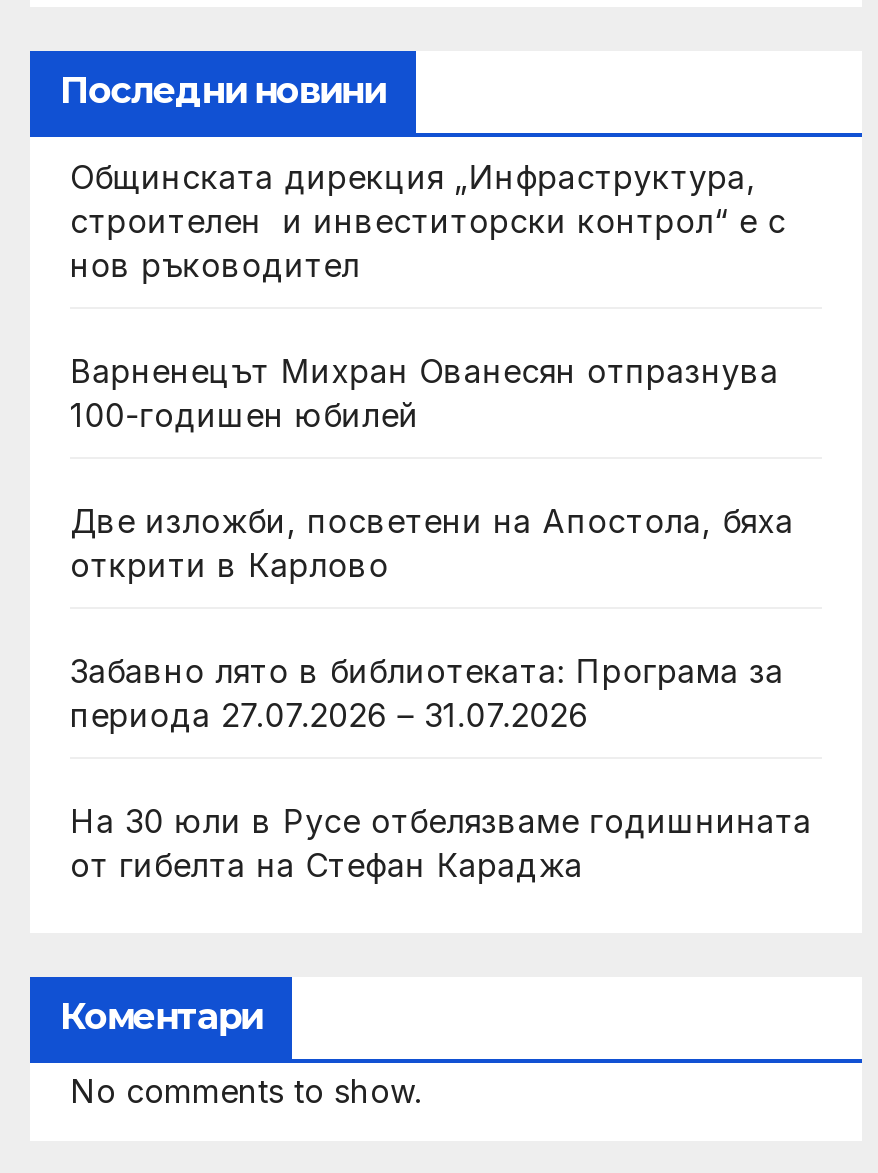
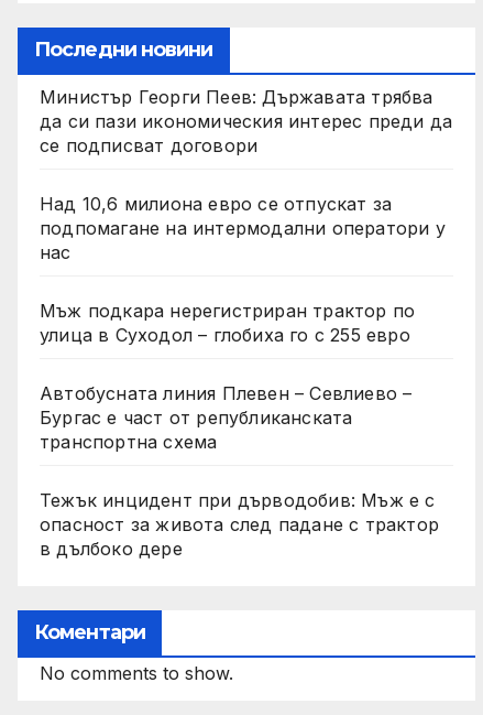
- Общинската дирекция „Инфраструктура,
- строителен и инвеститорски контрол“ е с
- нов ръководител
+ Министър Георги Пеев: Държавата трябва
+ да си пази икономическия интерес преди да
+ се подписват договори

- Варненецът Михран Ованесян отпразнува
- 100-годишен юбилей
+ Над 10,6 милиона евро се отпускат за
+ подпомагане на интермодални оператори у
+ нас

- Две изложби, посветени на Апостола, бяха
- открити в Карлово
+ Мъж подкара нерегистриран трактор по
+ улица в Суходол – глобиха го с 255 евро

- Забавно лято в библиотеката: Програма за
- периода 27.07.2026 – 31.07.2026
+ Автобусната линия Плевен – Севлиево –
+ Бургас е част от републиканската
+ транспортна схема

- На 30 юли в Русе отбелязваме годишнината
- от гибелта на Стефан Караджа
+ Тежък инцидент при дърводобив: Мъж е с
+ опасност за живота след падане с трактор
+ в дълбоко дере
